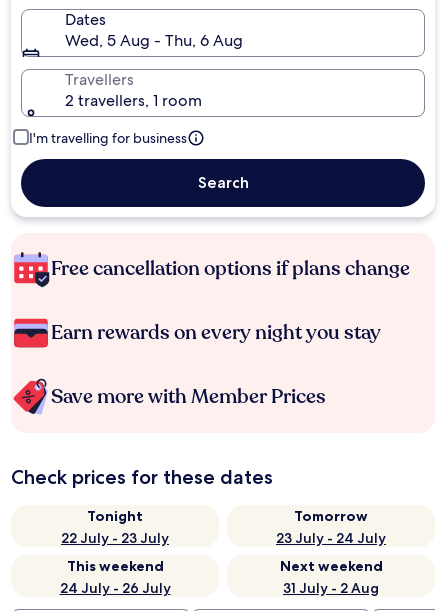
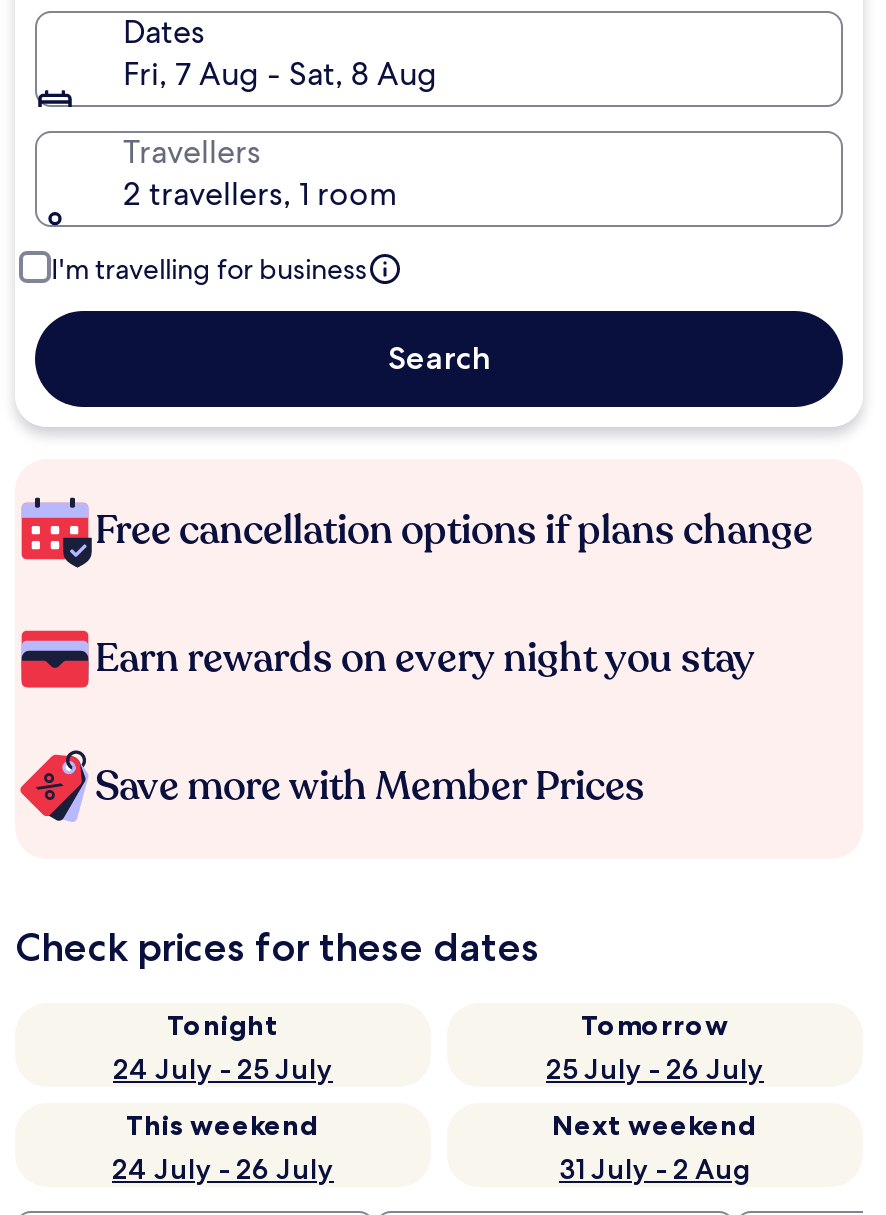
- Wed, 5 Aug - Thu, 6 Aug
+ Fri, 7 Aug - Sat, 8 Aug

- 22 July - 23 July
+ 24 July - 25 July

- 23 July - 24 July
+ 25 July - 26 July
